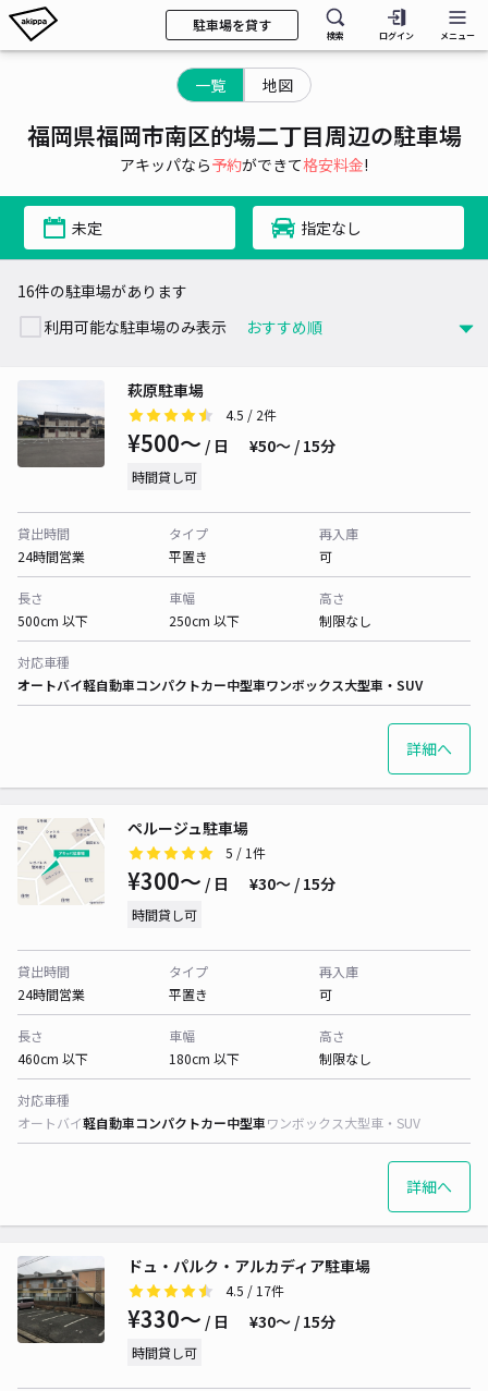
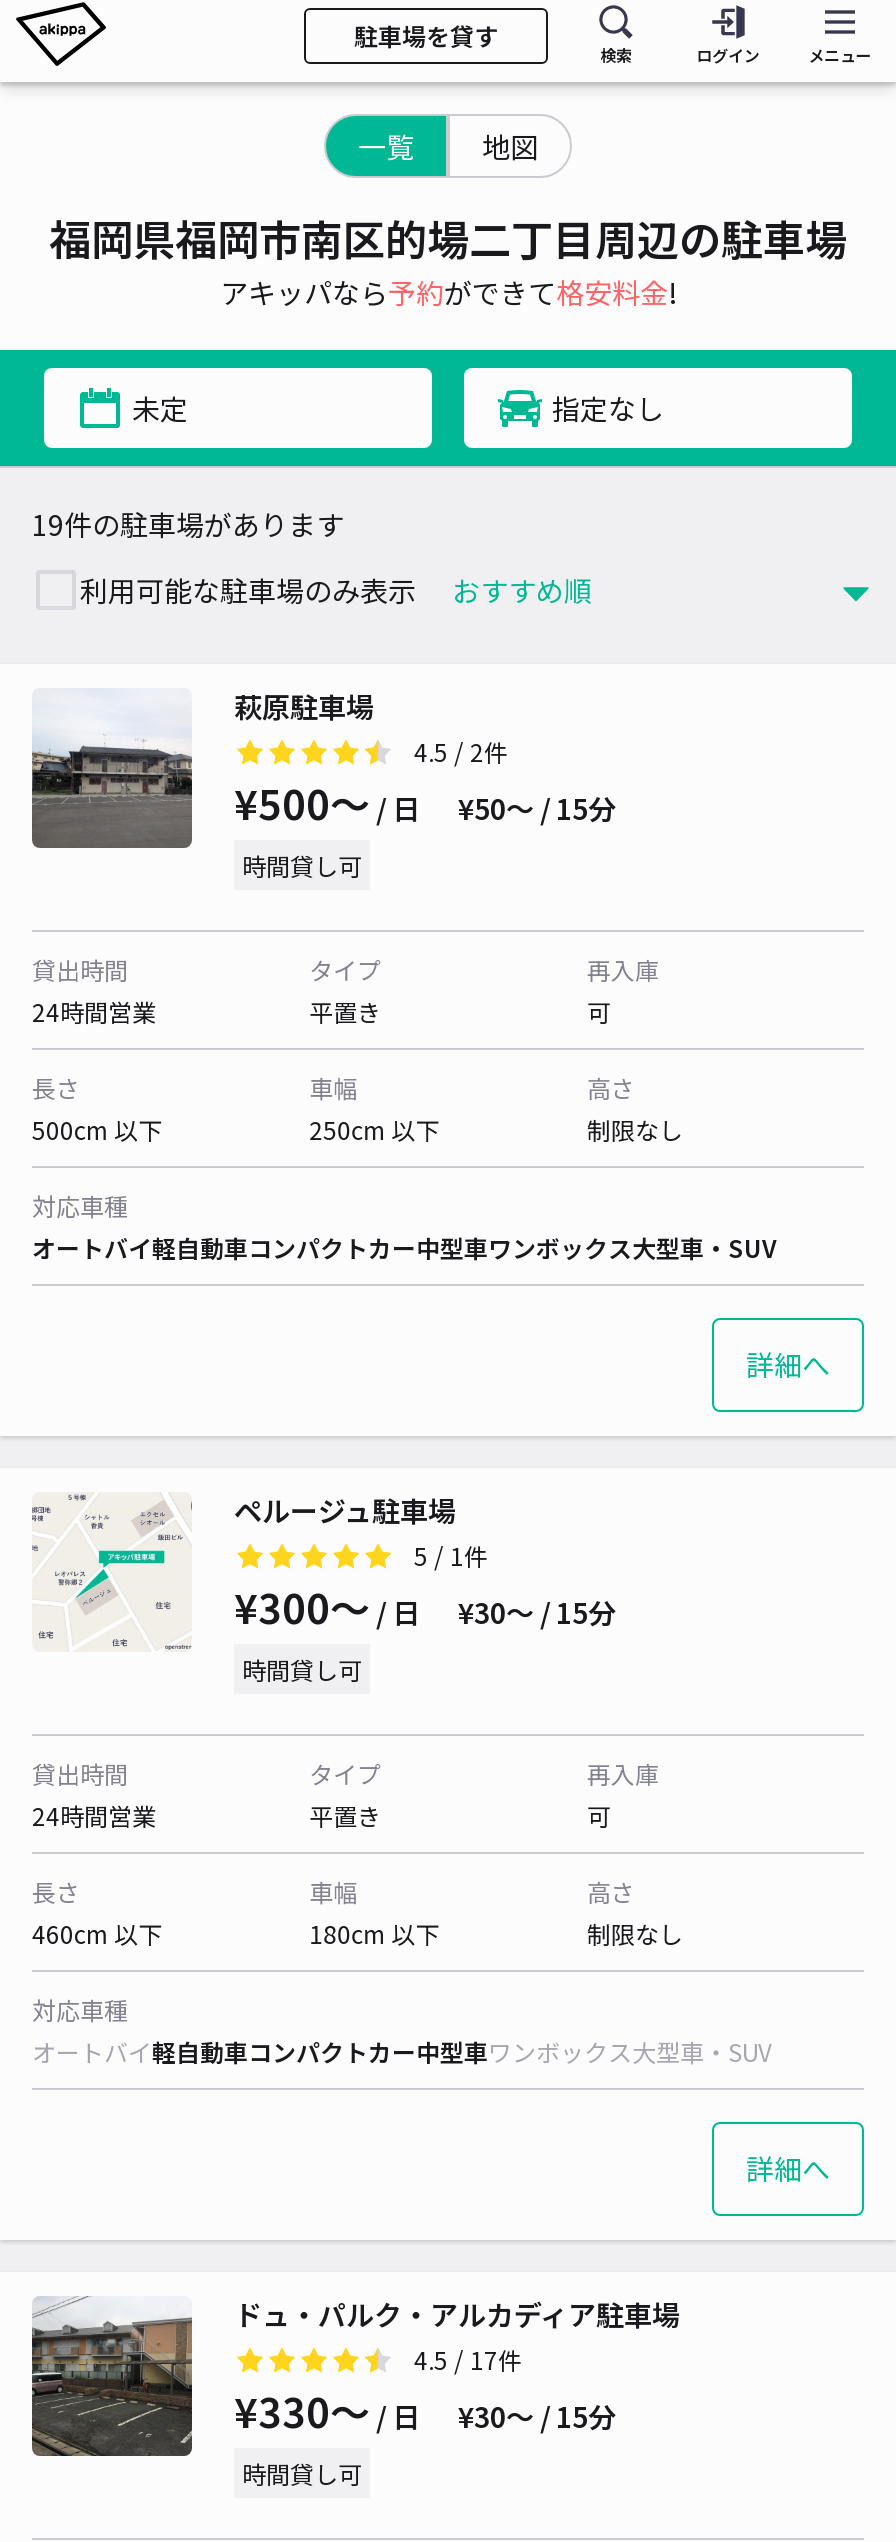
- 16件の駐車場があります
+ 19件の駐車場があります
